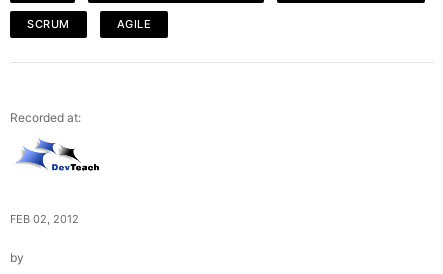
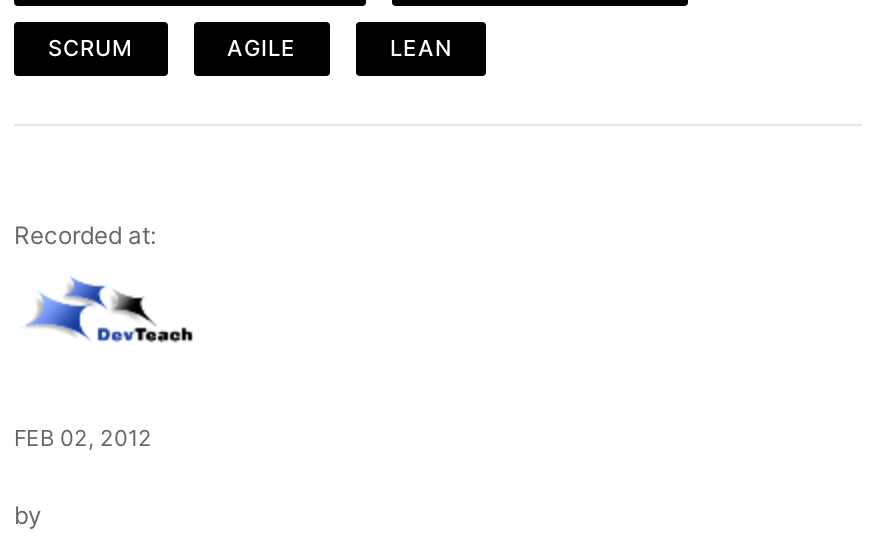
+ LEAN
